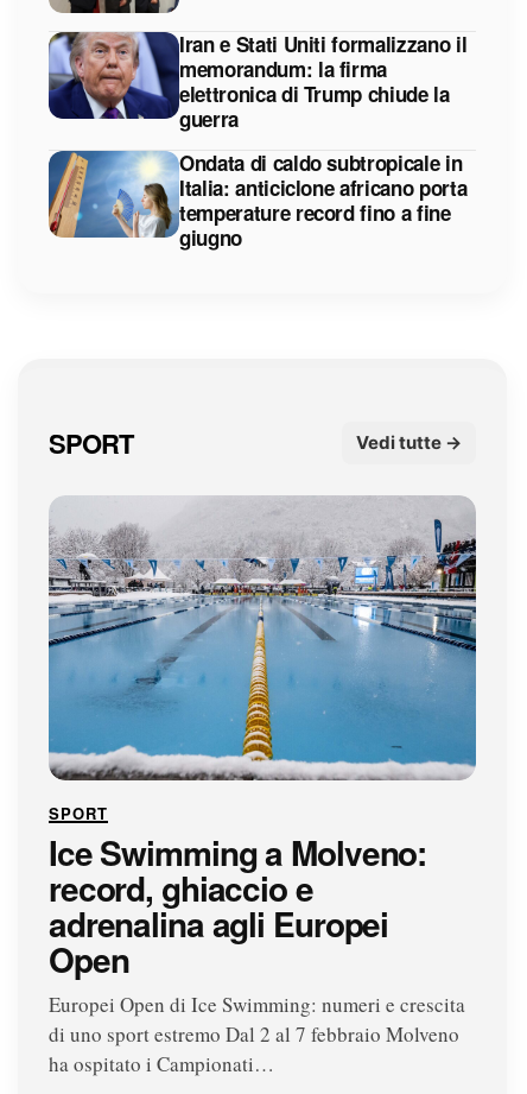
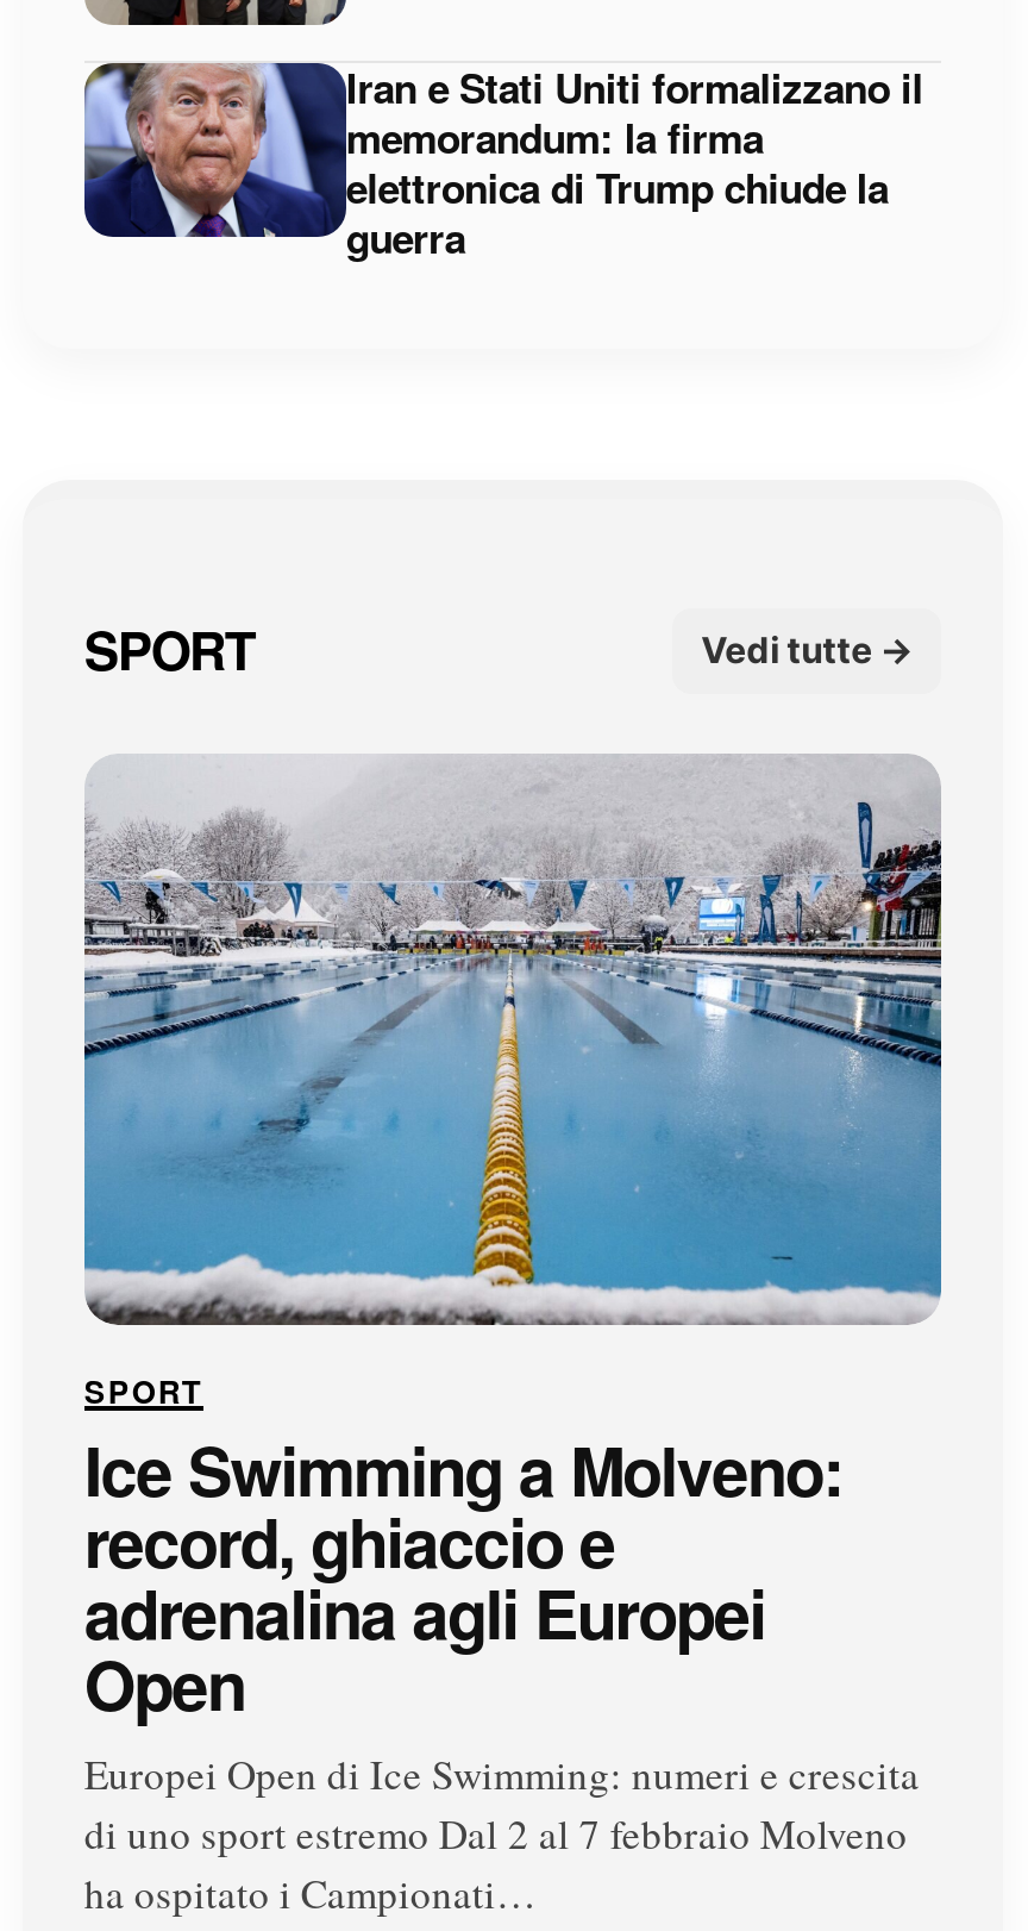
- [image]
- Ondata di caldo subtropicale in
- Italia: anticiclone africano porta
- temperature record fino a fine
- giugno
